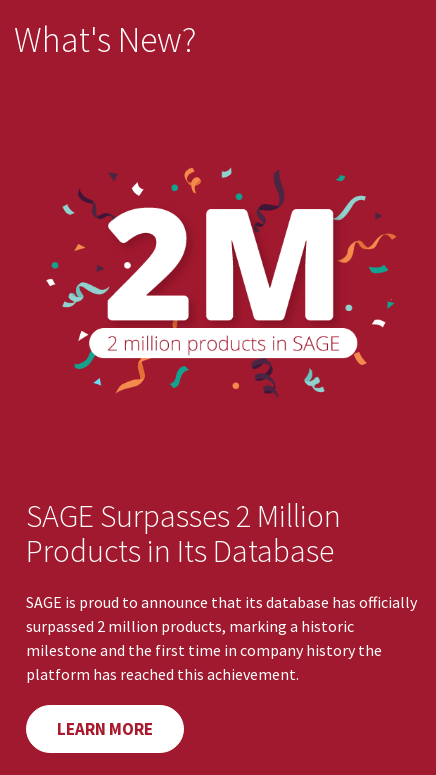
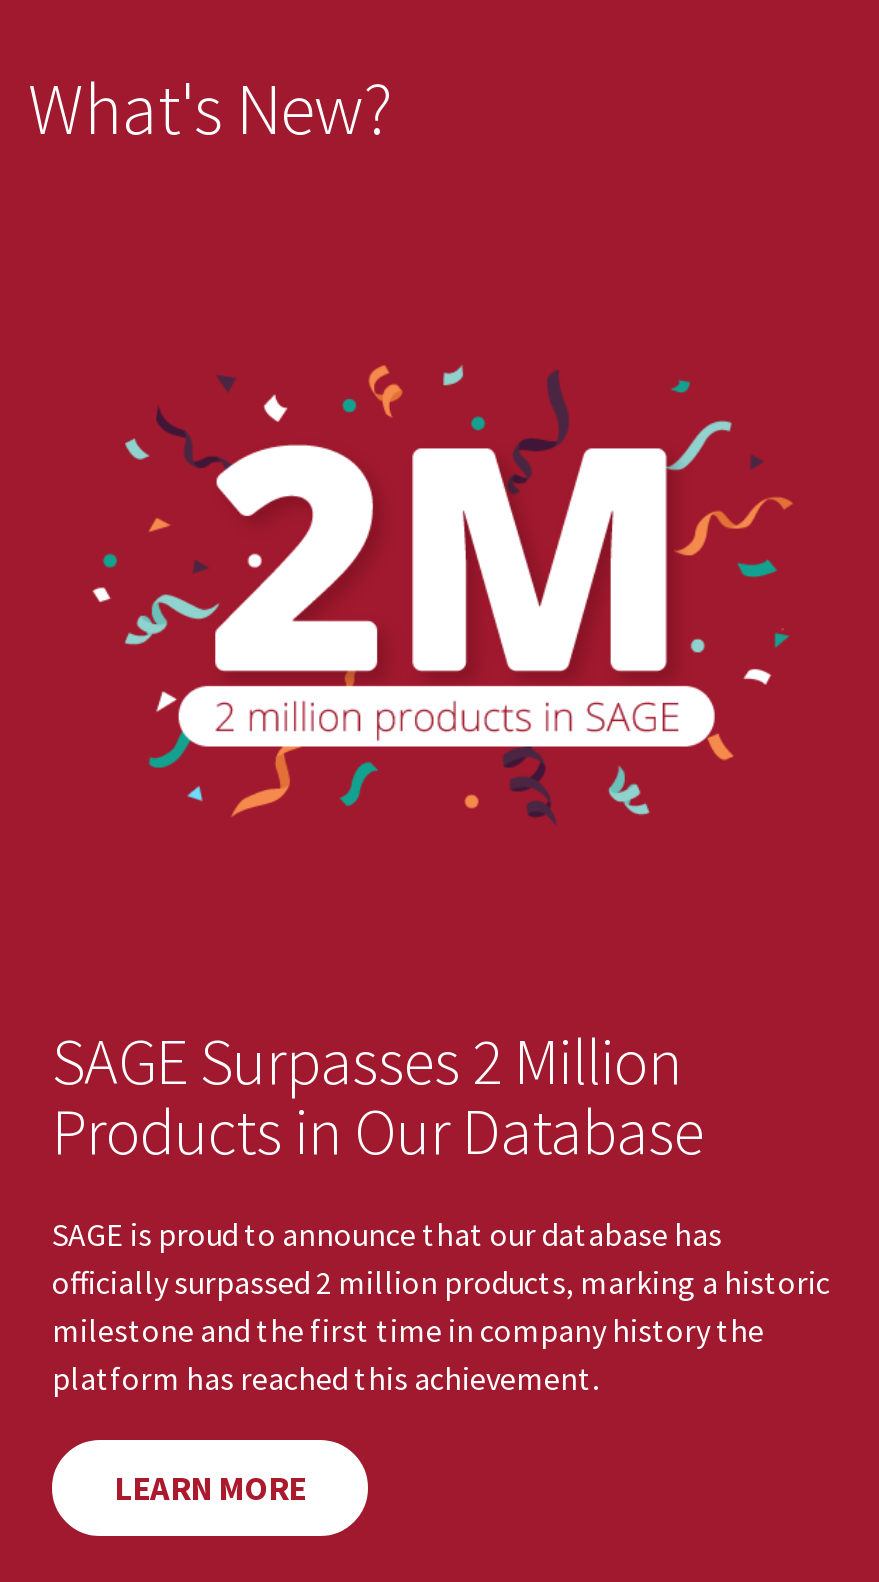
- Products in Its Database
+ Products in Our Database

- SAGE is proud to announce that its database has officially
- surpassed 2 million products, marking a historic
+ SAGE is proud to announce that our database has
+ officially surpassed 2 million products, marking a historic
